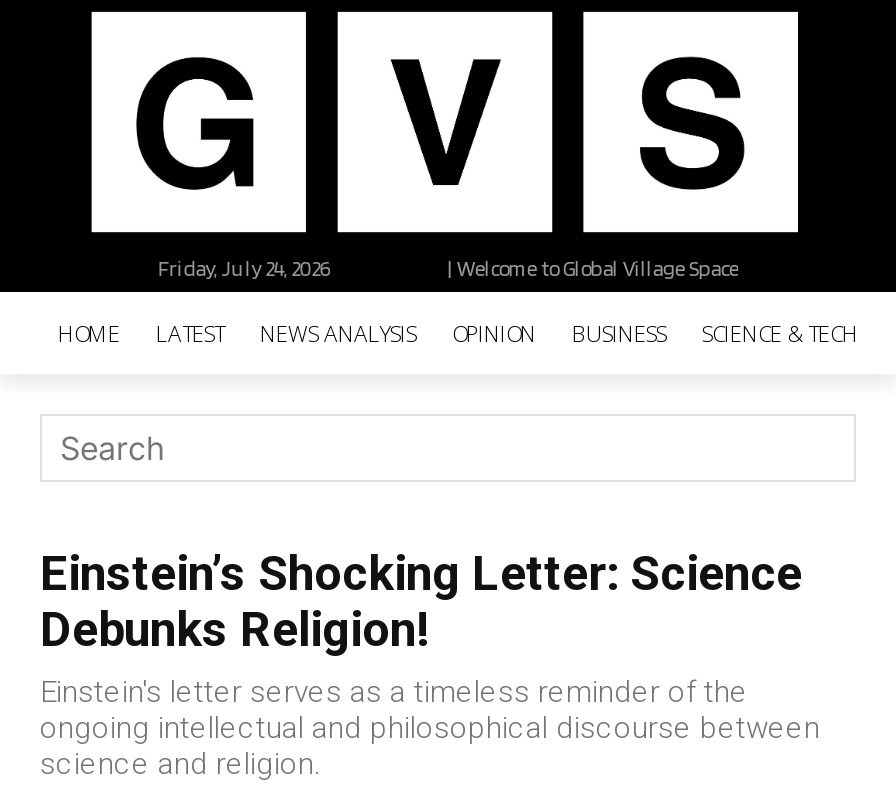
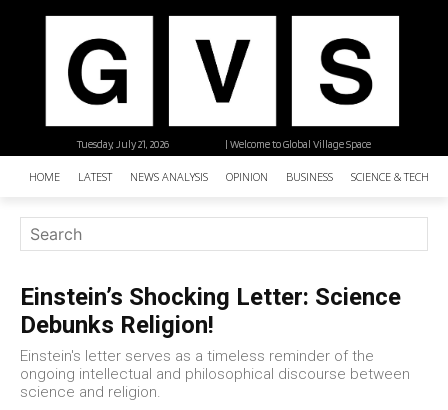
- Friday, July 24, 2026
+ Tuesday, July 21, 2026
